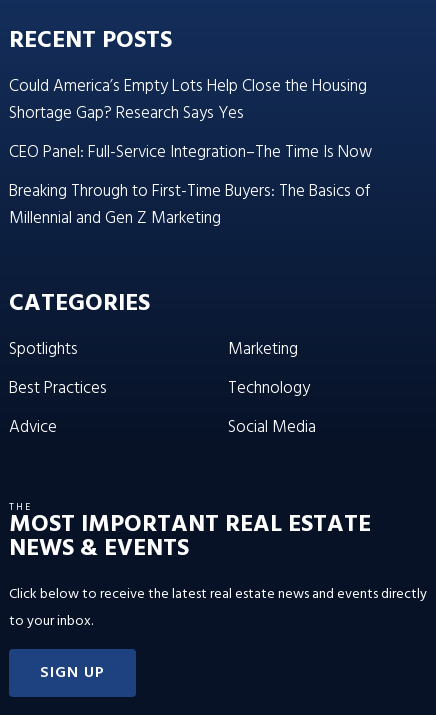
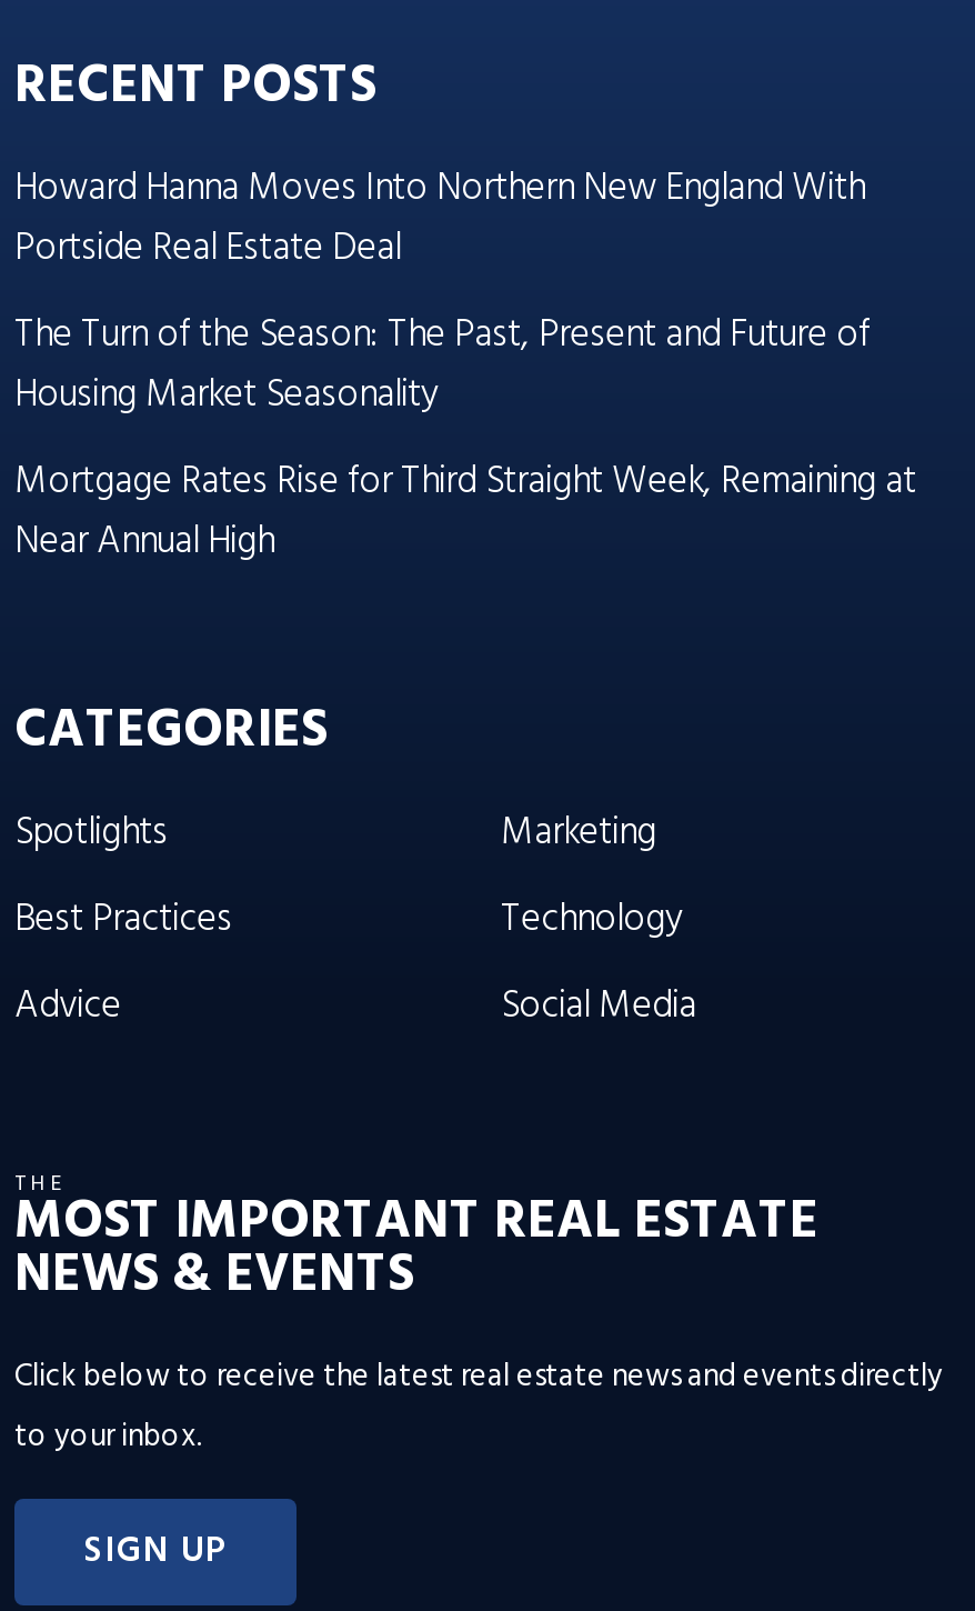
- Could America’s Empty Lots Help Close the Housing
- Shortage Gap? Research Says Yes
- CEO Panel: Full-Service Integration–The Time Is Now
- Breaking Through to First-Time Buyers: The Basics of
- Millennial and Gen Z Marketing
+ Howard Hanna Moves Into Northern New England With
+ Portside Real Estate Deal
+ The Turn of the Season: The Past, Present and Future of
+ Housing Market Seasonality
+ Mortgage Rates Rise for Third Straight Week, Remaining at
+ Near Annual High
